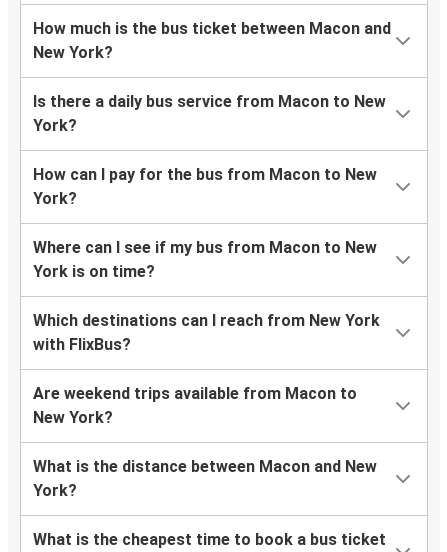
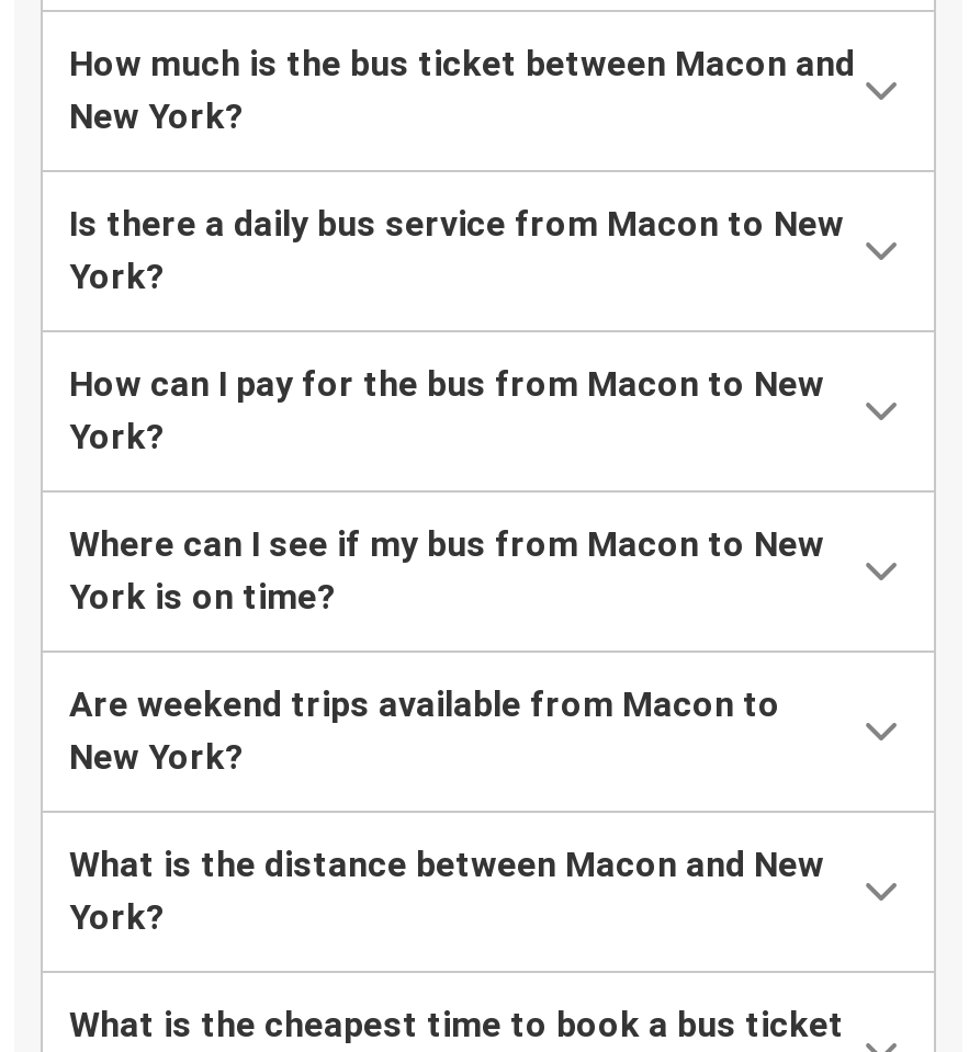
- Which destinations can I reach from New York
- with FlixBus?
